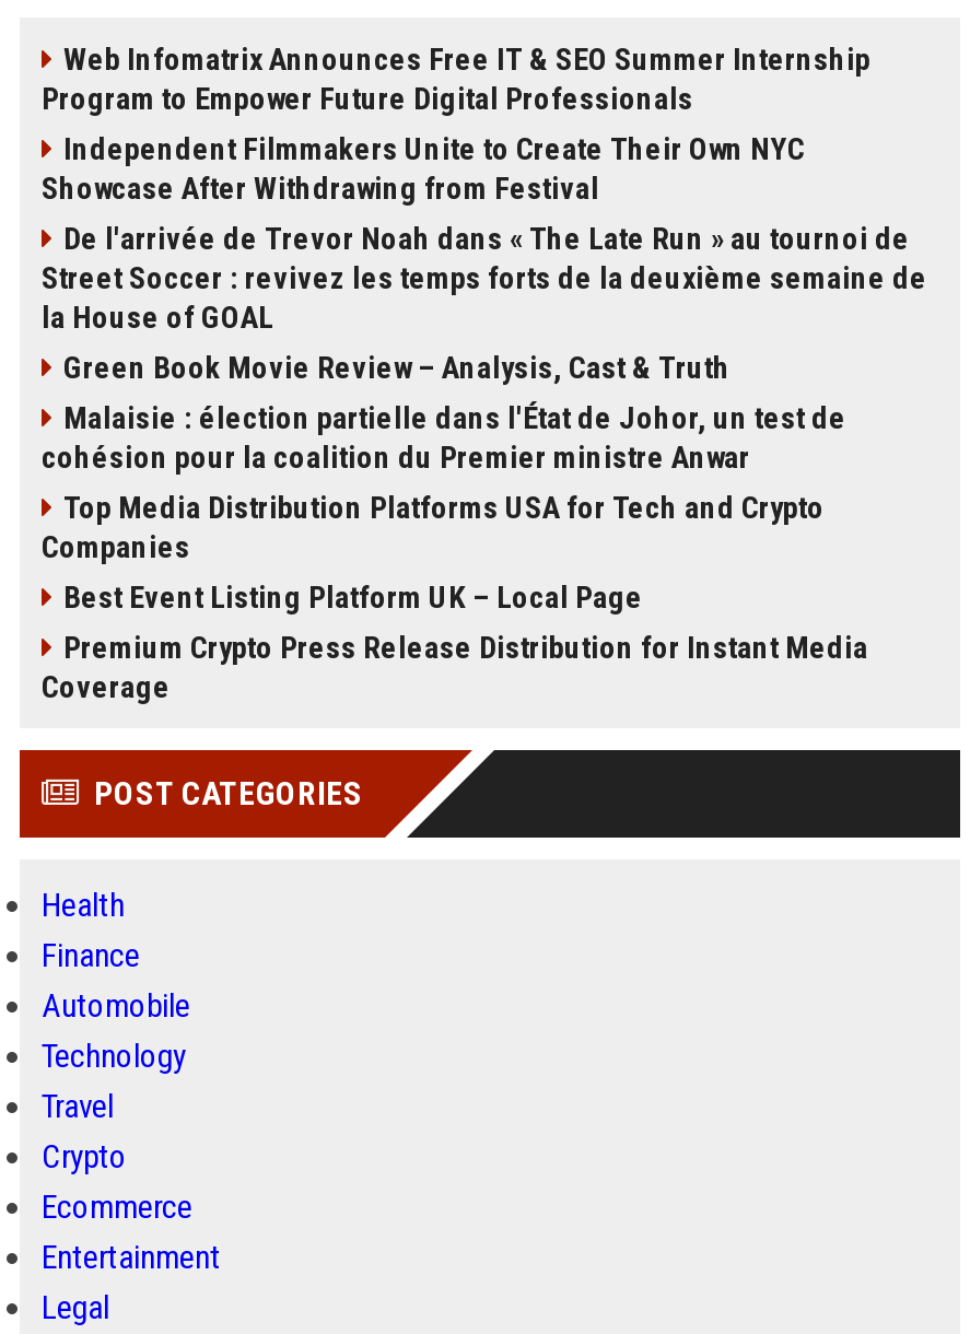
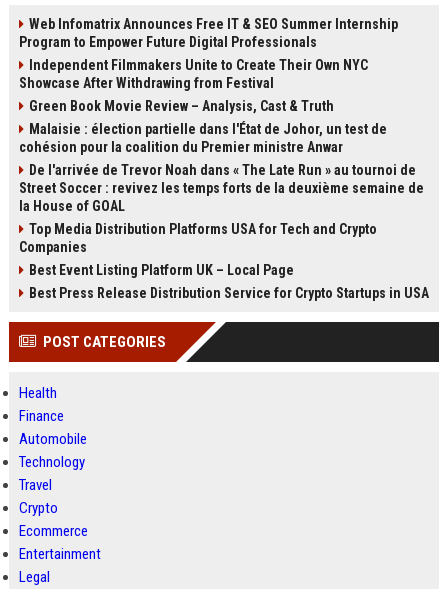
moved down: De l'arrivée de Trevor Noah dans « The Late Run » au tournoi de | Street Soccer : revivez les temps forts de la deuxième semaine de | la House of GOAL

moved up: Green Book Movie Review – Analysis, Cast & Truth | Malaisie : élection partielle dans l'État de Johor, un test de | cohésion pour la coalition du Premier ministre Anwar

- Premium Crypto Press Release Distribution for Instant Media
- Coverage
+ Best Press Release Distribution Service for Crypto Startups in USA
